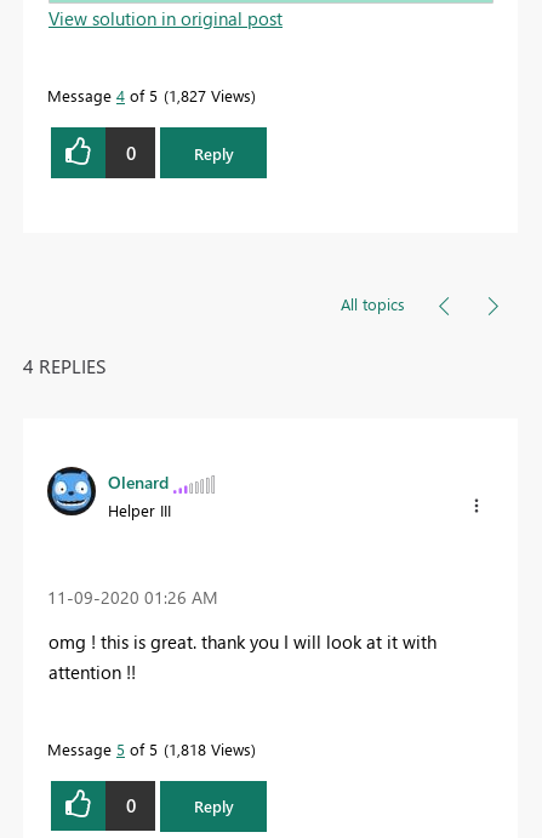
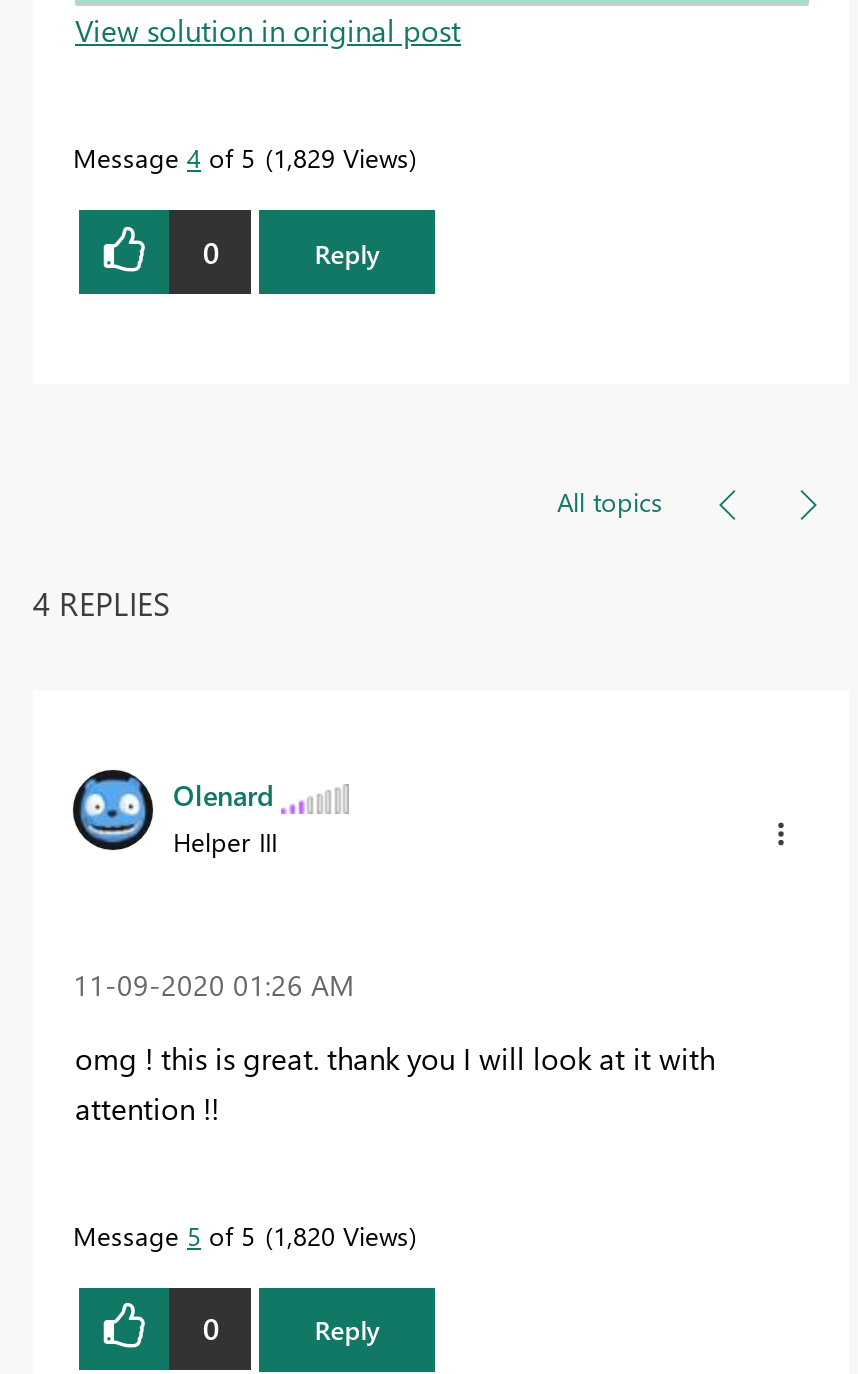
- Message 4 of 5 1,827 Views
+ Message 4 of 5 1,829 Views

- Message 5 of 5 1,818 Views
+ Message 5 of 5 1,820 Views
